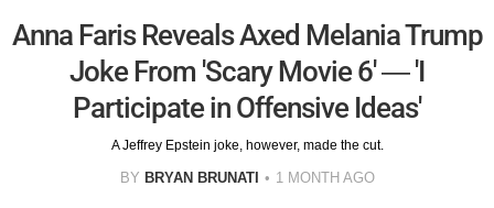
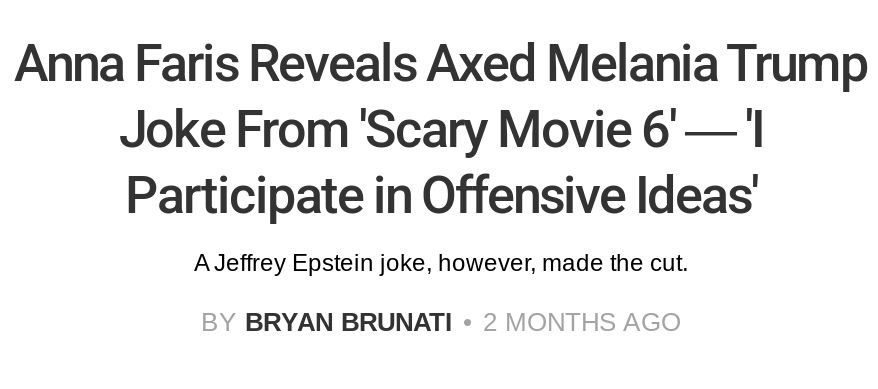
- BY BRYAN BRUNATI 1 MONTH AGO
+ BY BRYAN BRUNATI 2 MONTHS AGO
